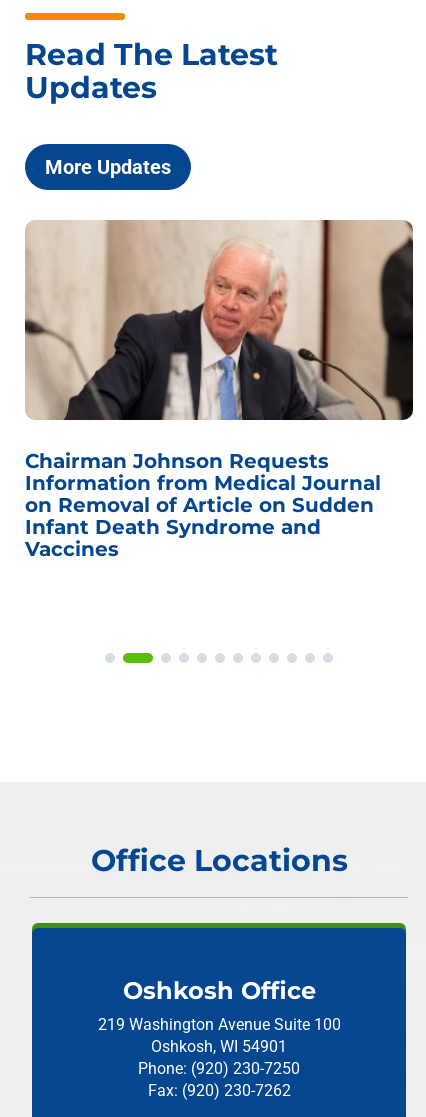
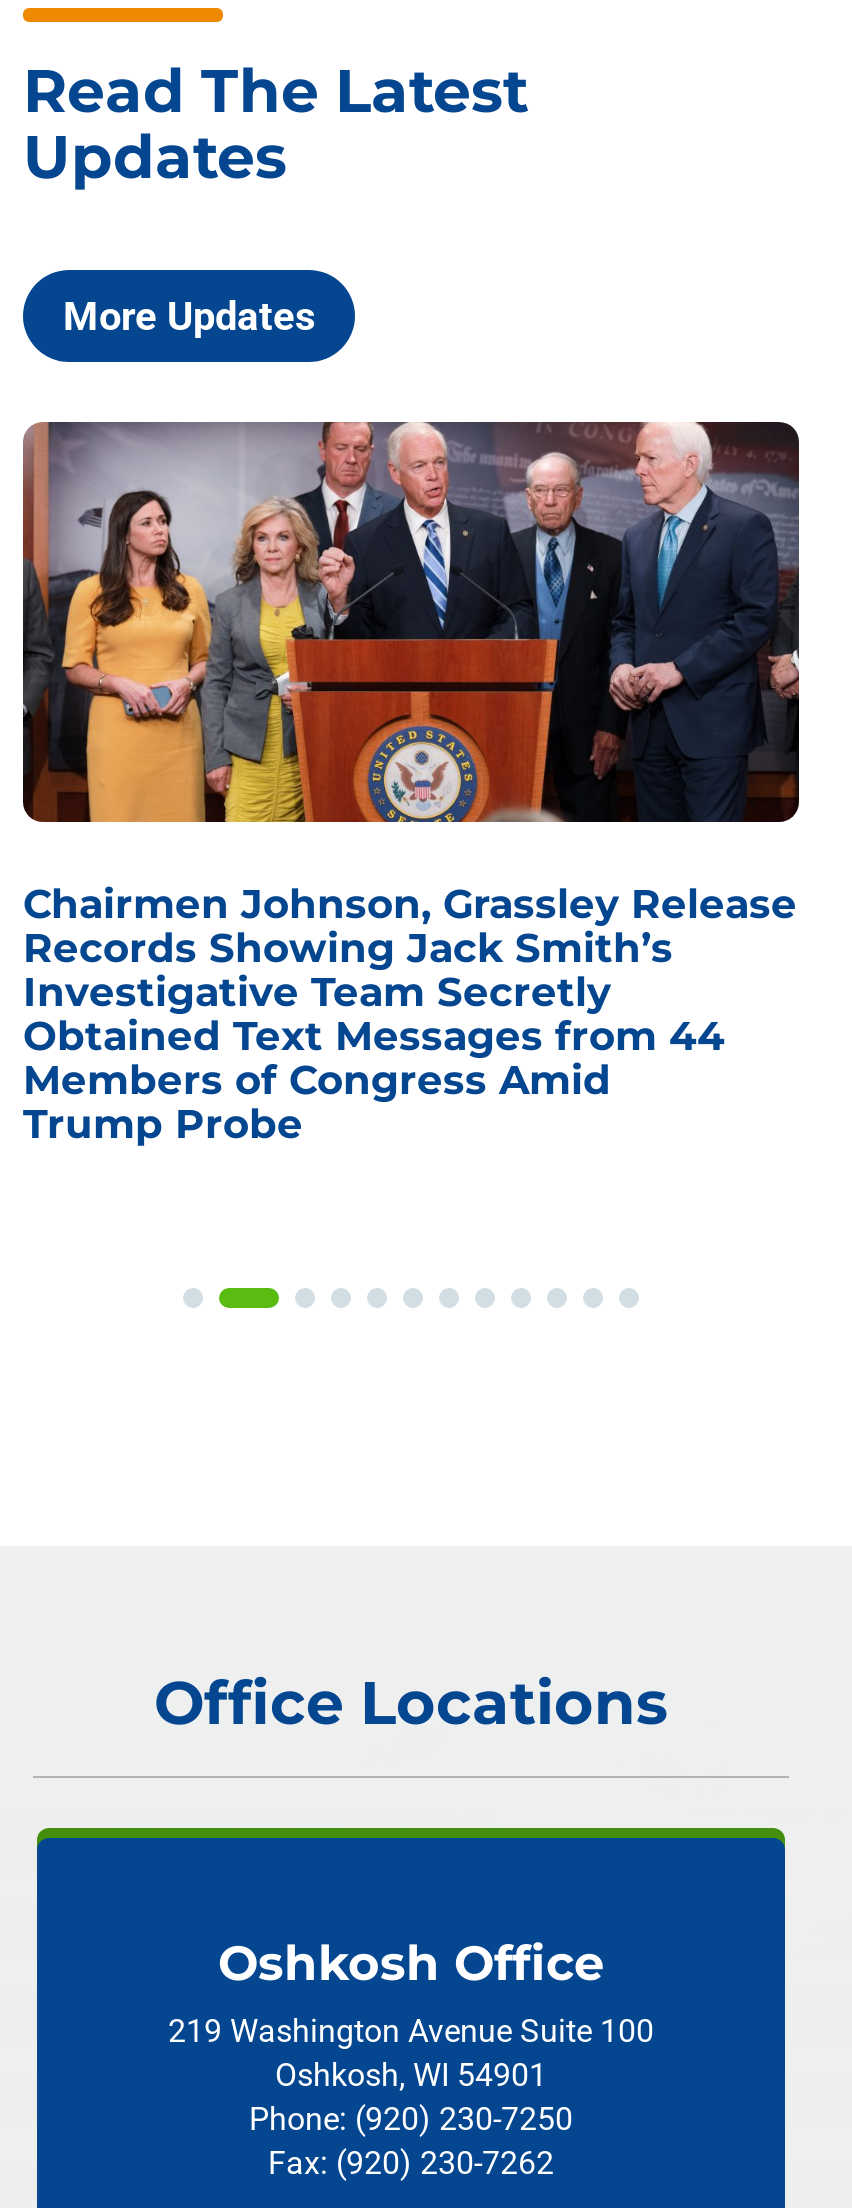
- [image]
- Chairman Johnson Requests
- Information from Medical Journal
- on Removal of Article on Sudden
- Infant Death Syndrome and
- Vaccines
+ [image]
+ Chairmen Johnson, Grassley Release
+ Records Showing Jack Smith’s
+ Investigative Team Secretly
+ Obtained Text Messages from 44
+ Members of Congress Amid
+ Trump Probe
